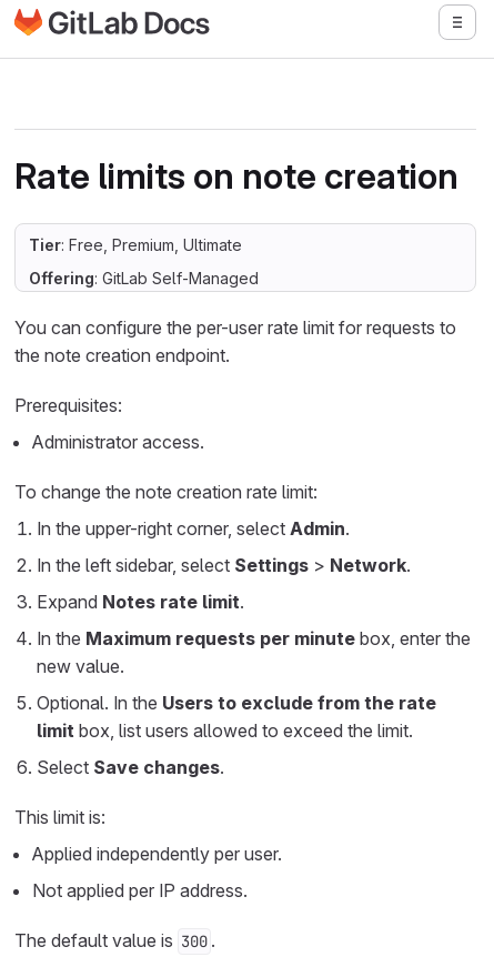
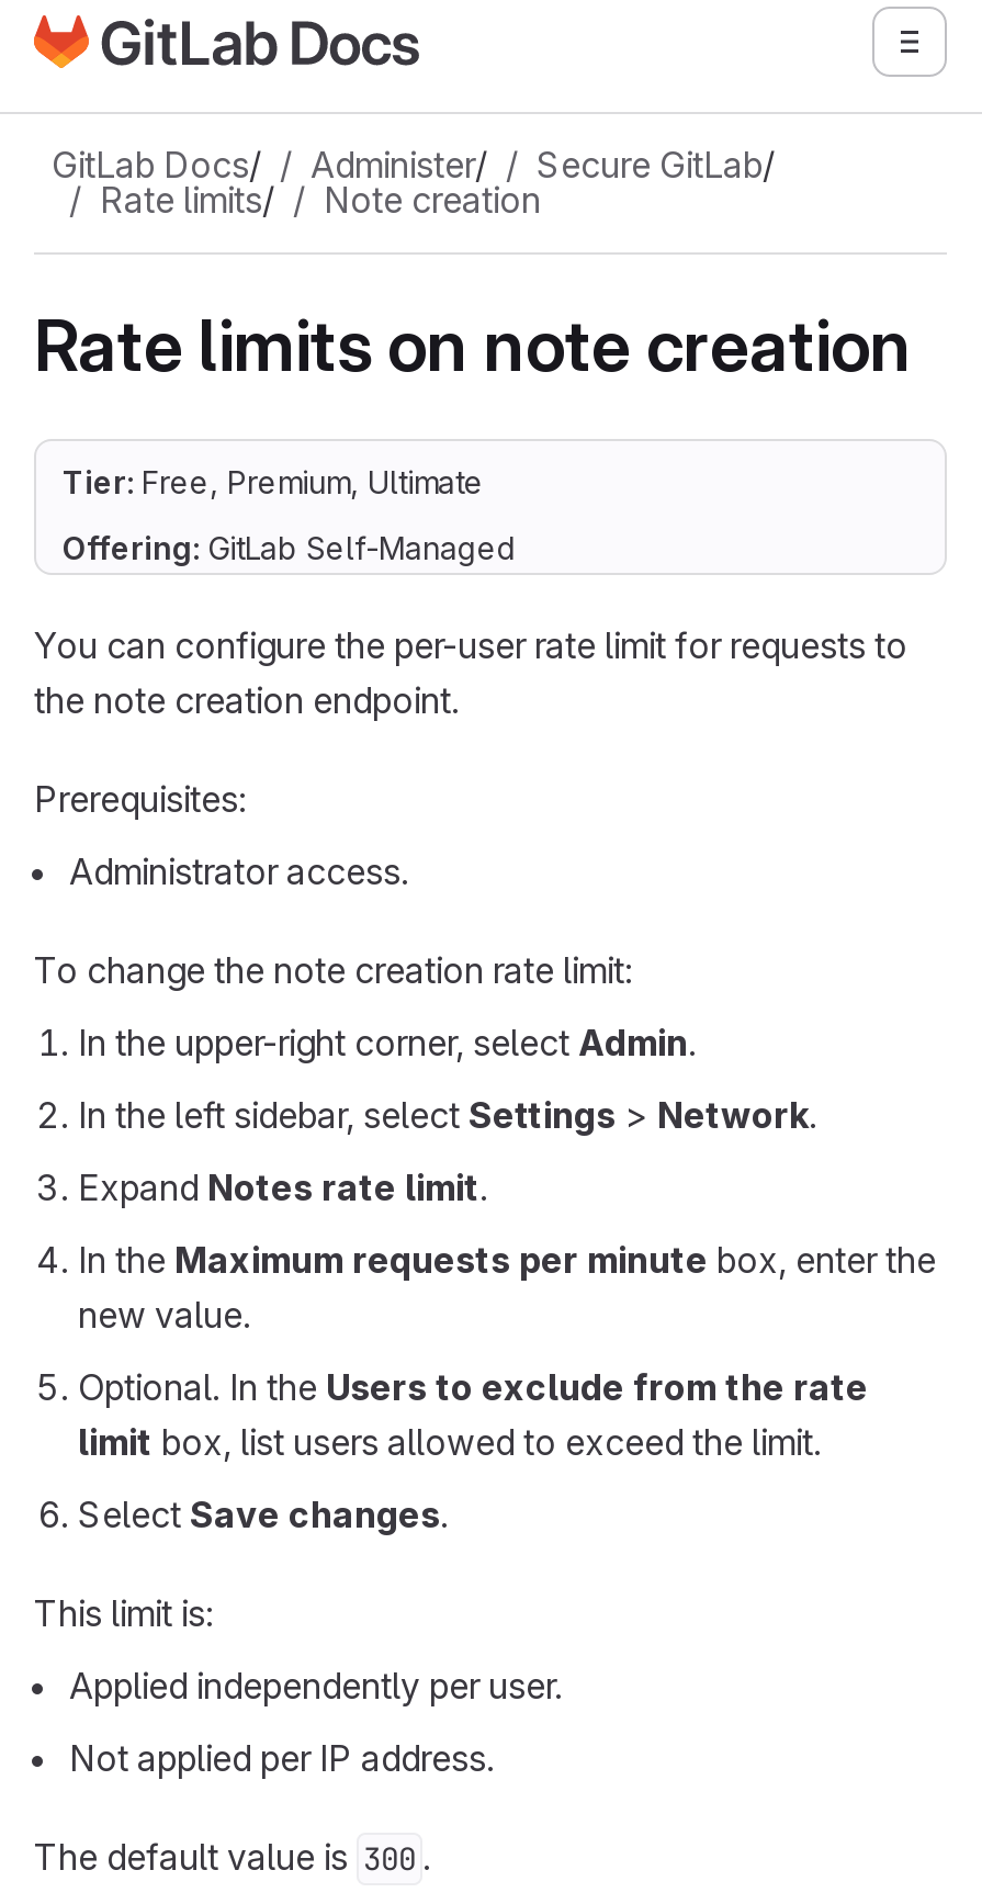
+ GitLab Docs/
+ Administer/
+ Secure GitLab/
+ Rate limits/
+ Note creation
